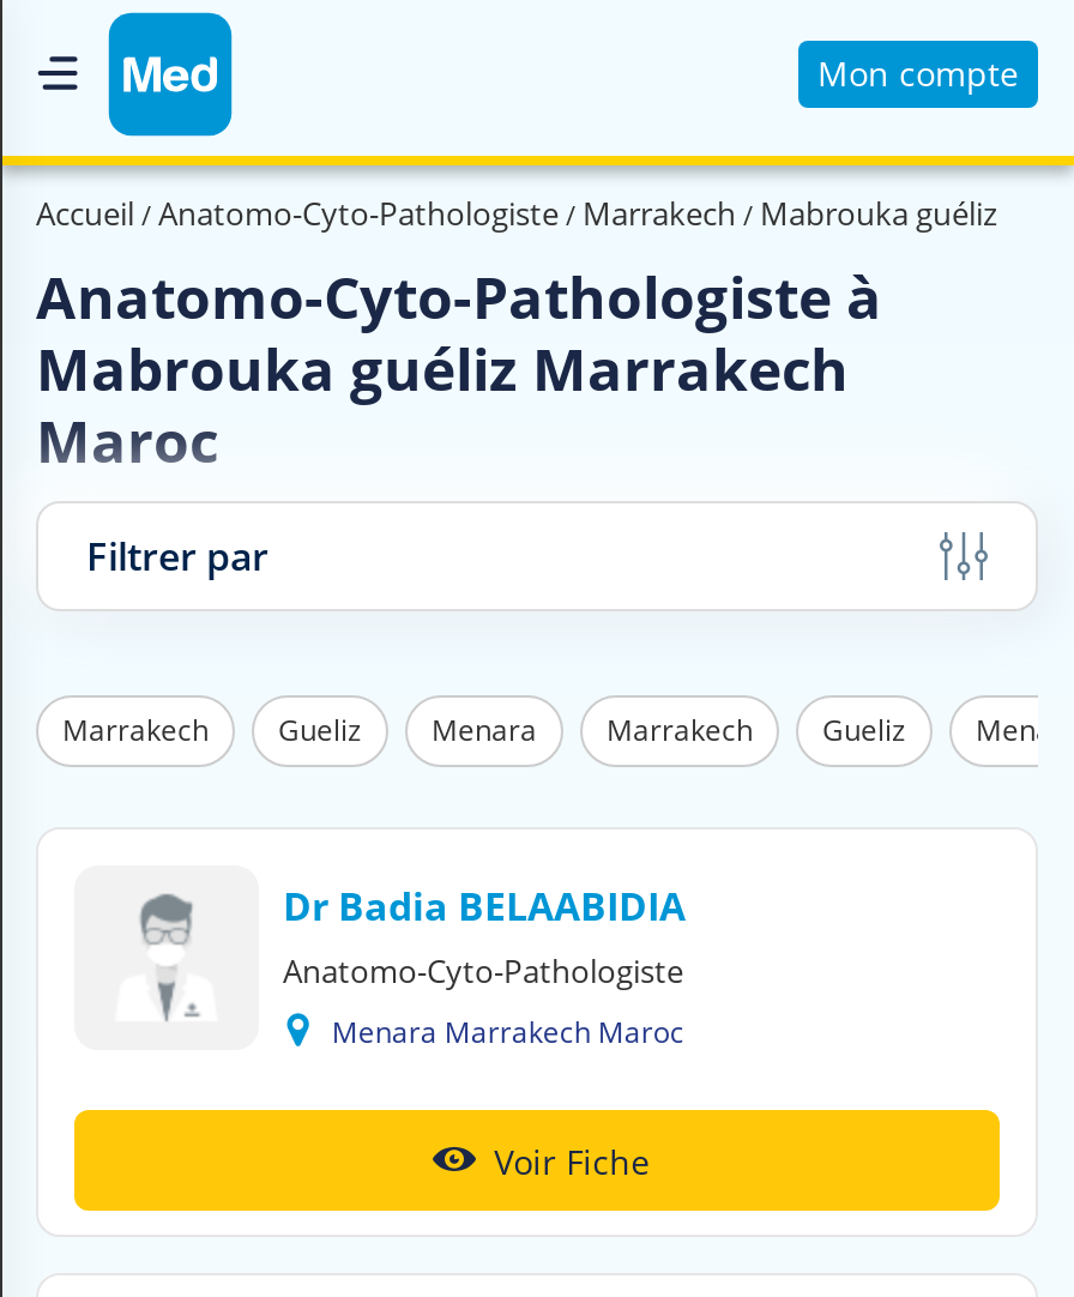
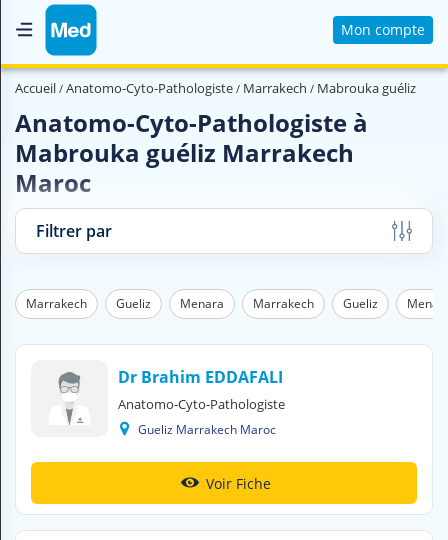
- Dr Badia BELAABIDIA
+ Dr Brahim EDDAFALI

- Menara Marrakech Maroc
+ Gueliz Marrakech Maroc
